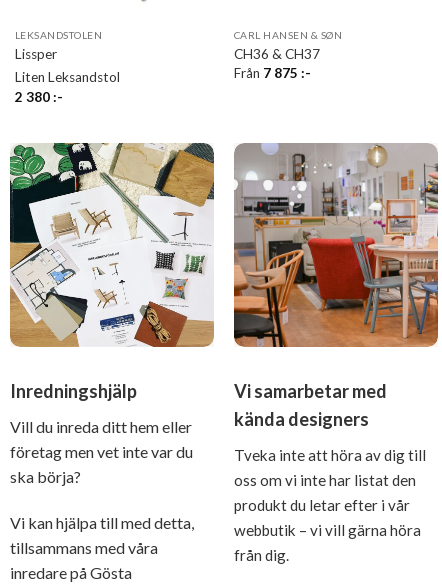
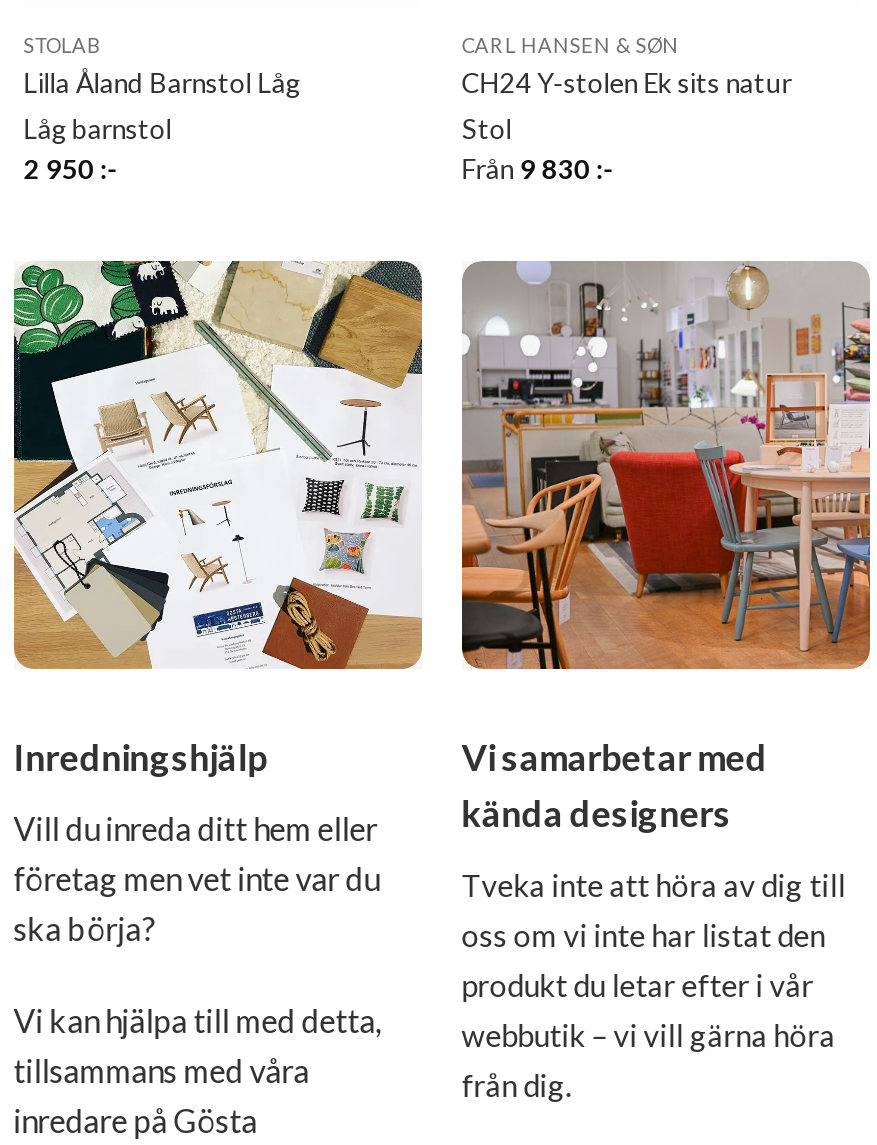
- LEKSANDSTOLEN
- Lissper
+ STOLAB
+ Lilla Åland Barnstol Låg

- CH36 & CH37
- Från 7 875:-
+ CH24 Y-stolen Ek sits natur
+ Stol
+ Från 9 830:-

- Liten Leksandstol
- 2 380:-
+ Låg barnstol
+ 2 950:-
